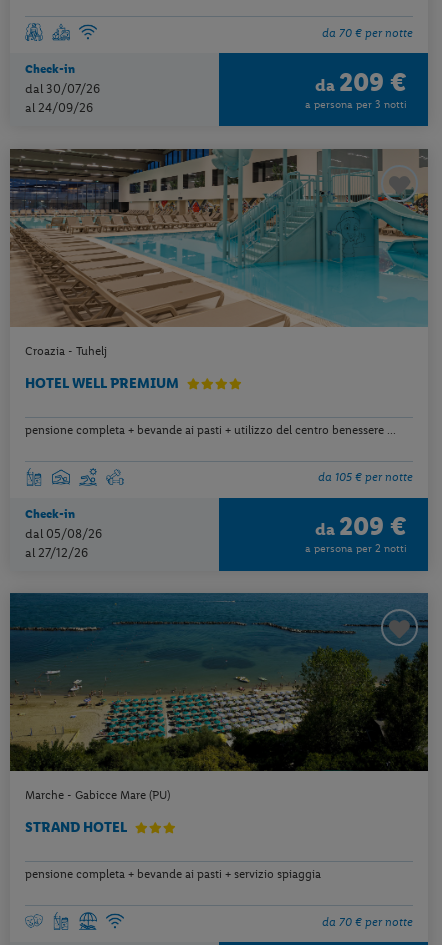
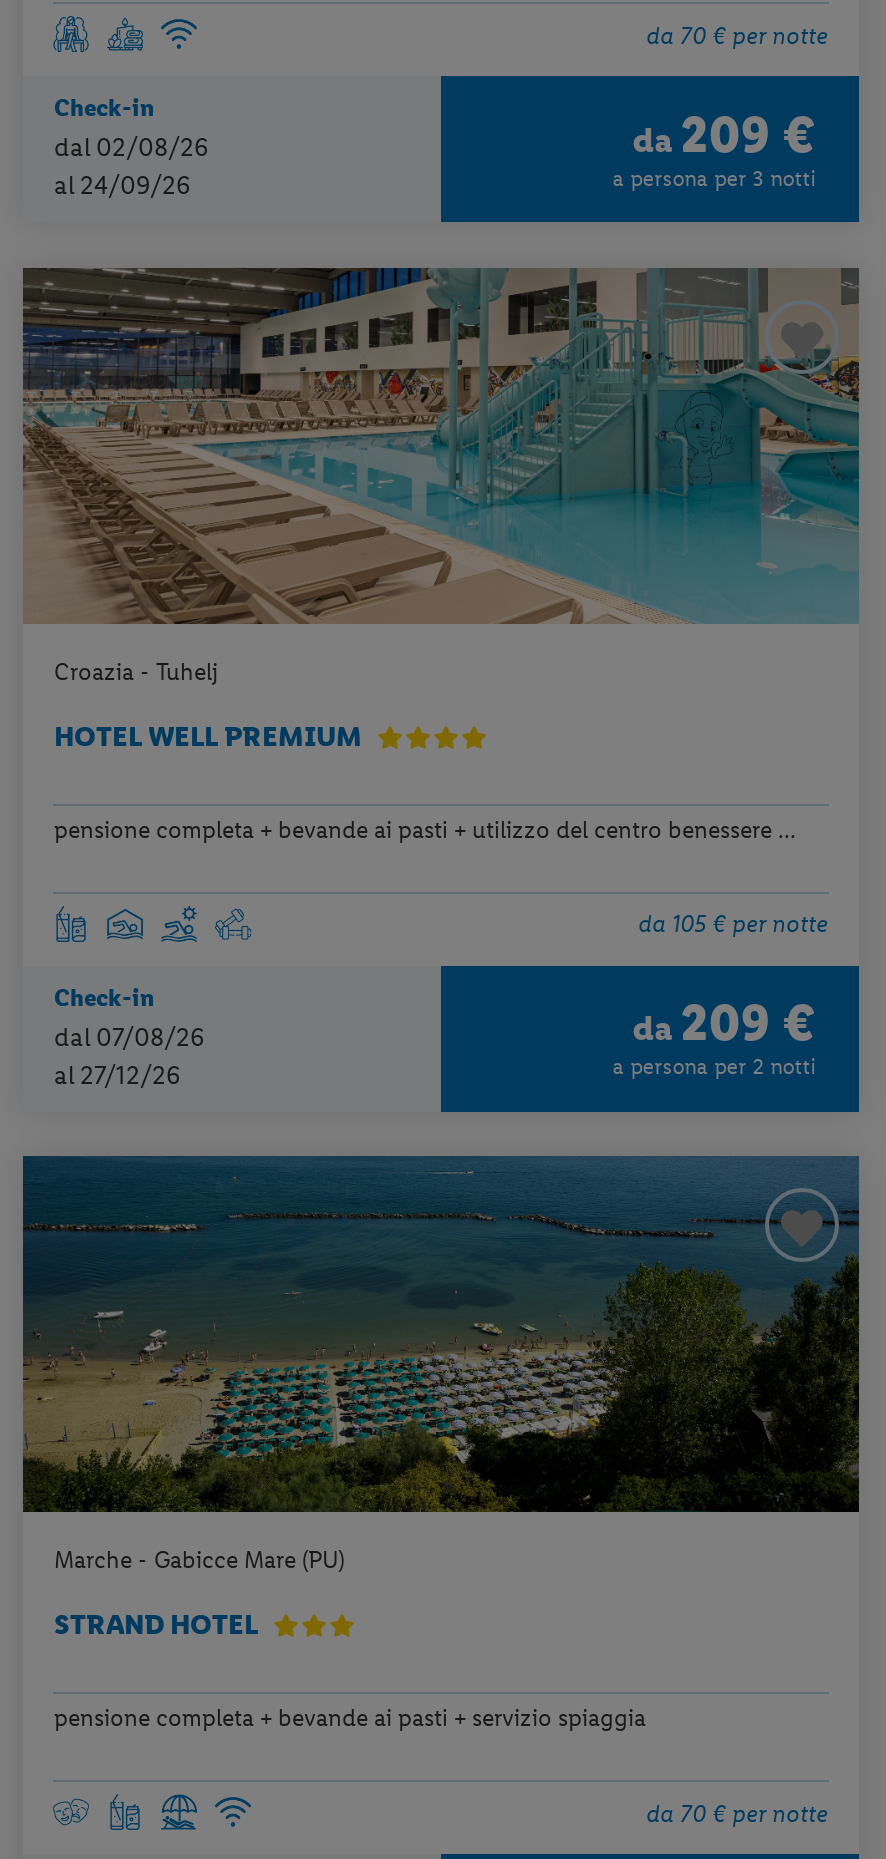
- dal 30/07/26
+ dal 02/08/26

- dal 05/08/26
+ dal 07/08/26
